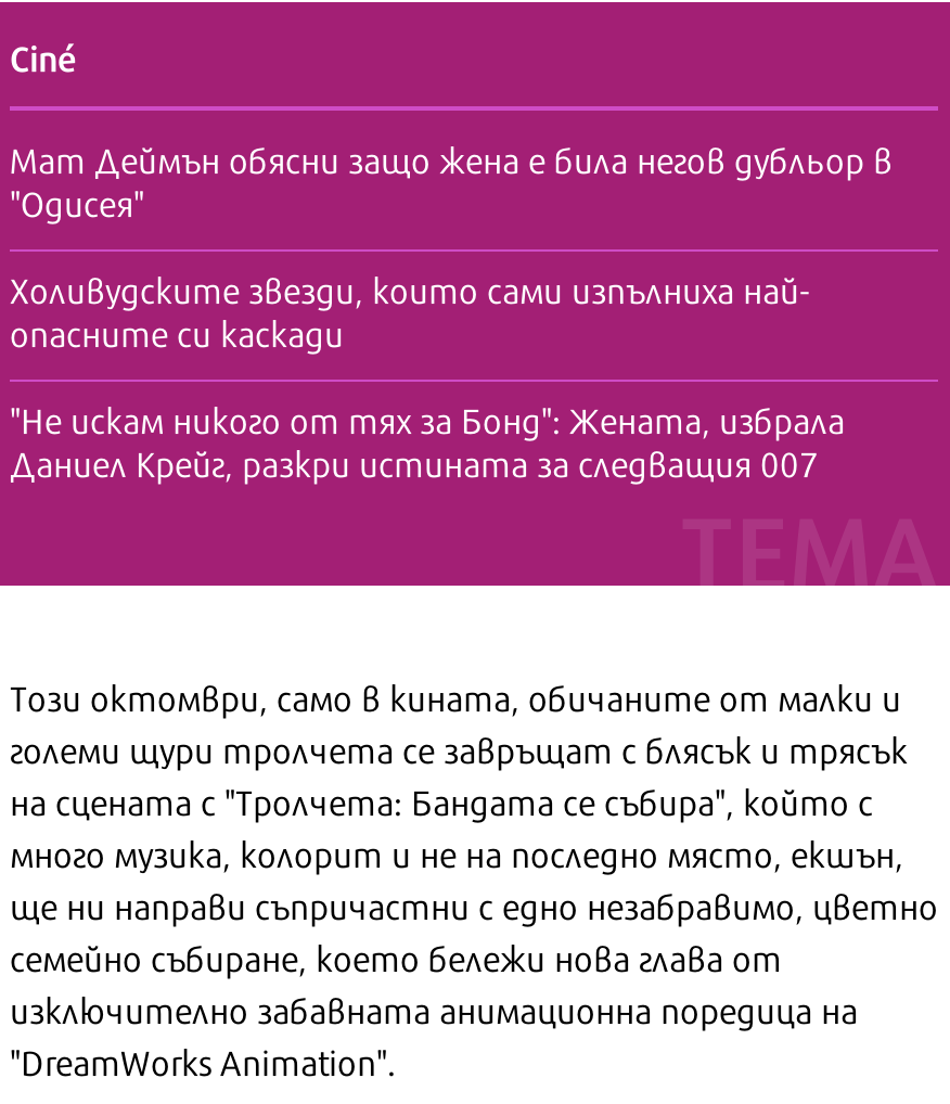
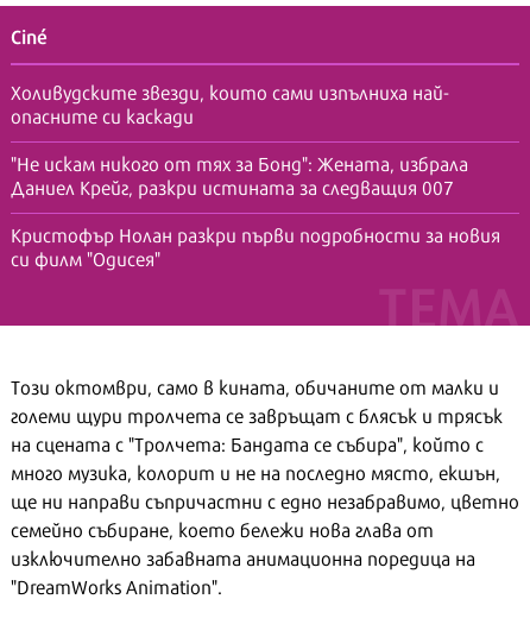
- Мат Деймън обясни защо жена е била негов дубльор в
- "Одисея"

moved up: Холивудските звезди, които сами изпълниха най- | опасните си каскади | "Не искам никого от тях за Бонд": Жената, избрала | Даниел Крейг, разкри истината за следващия 007

+ Кристофър Нолан разкри първи подробности за новия
+ си филм "Одисея"
